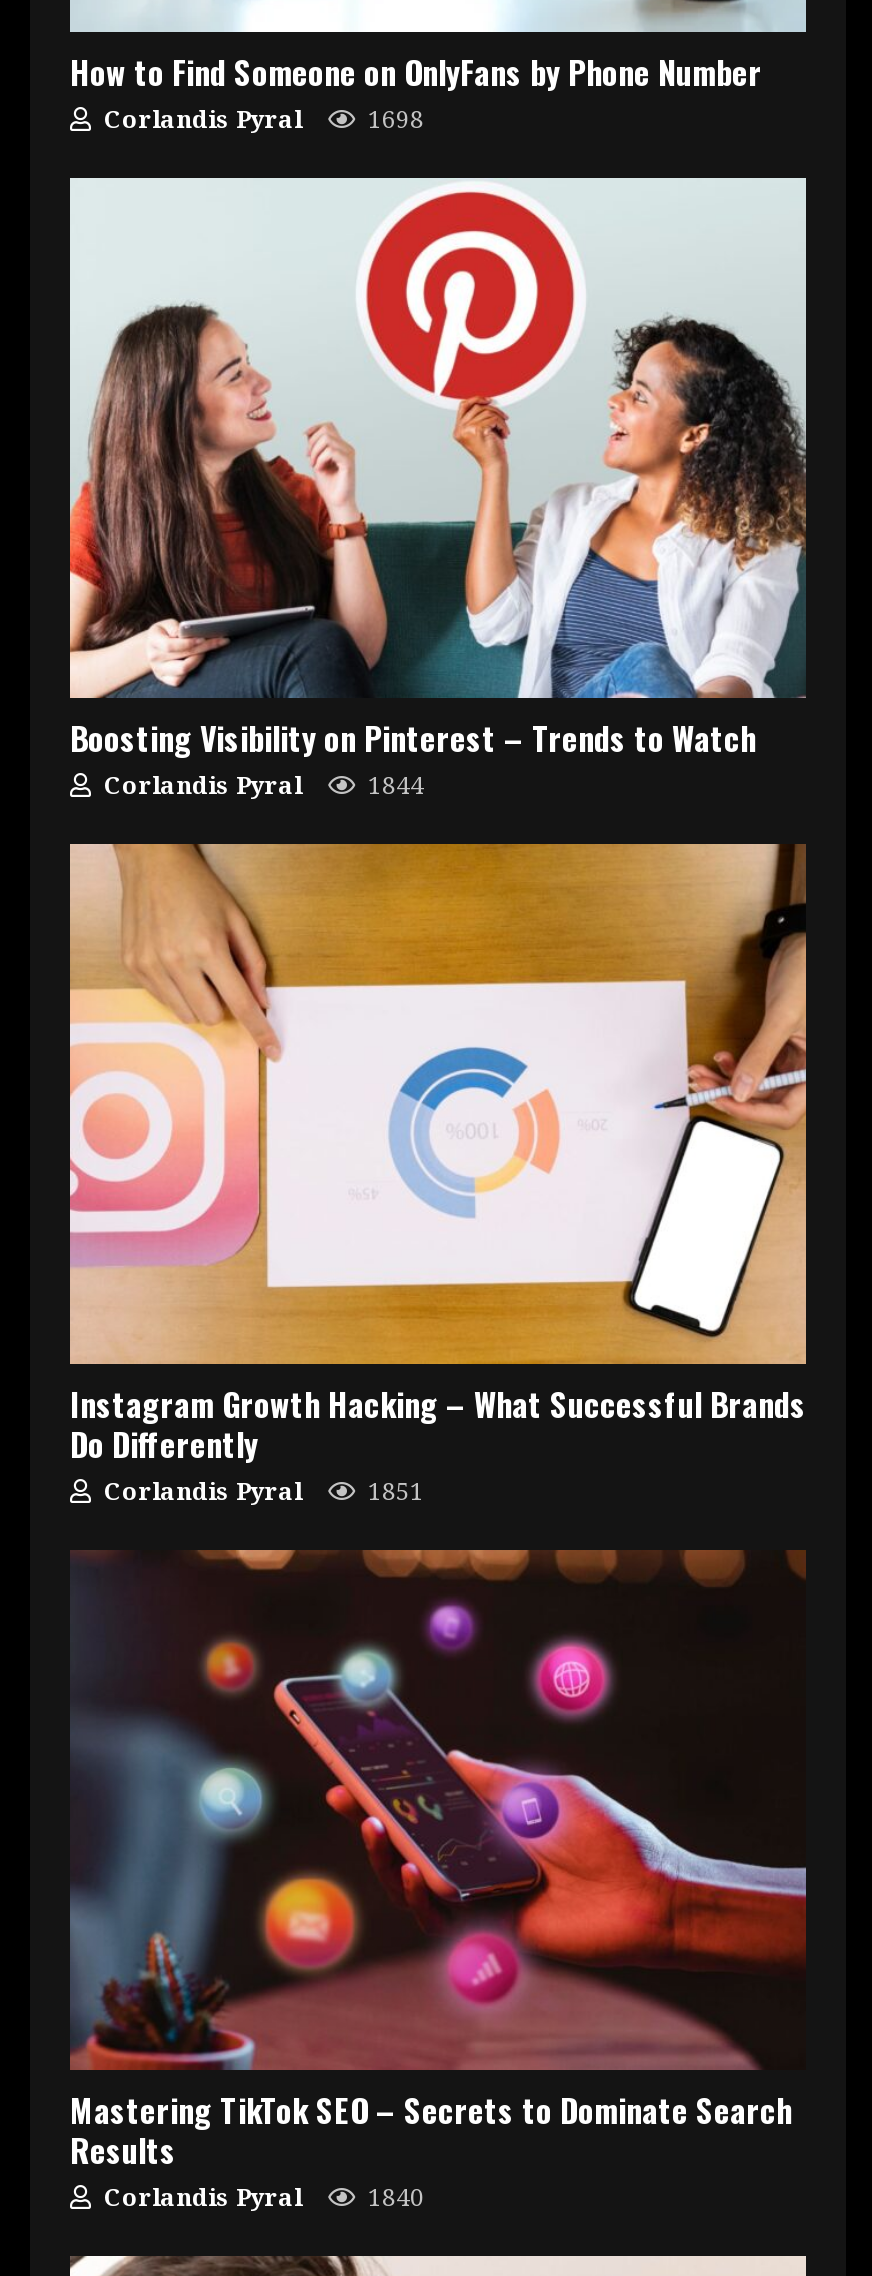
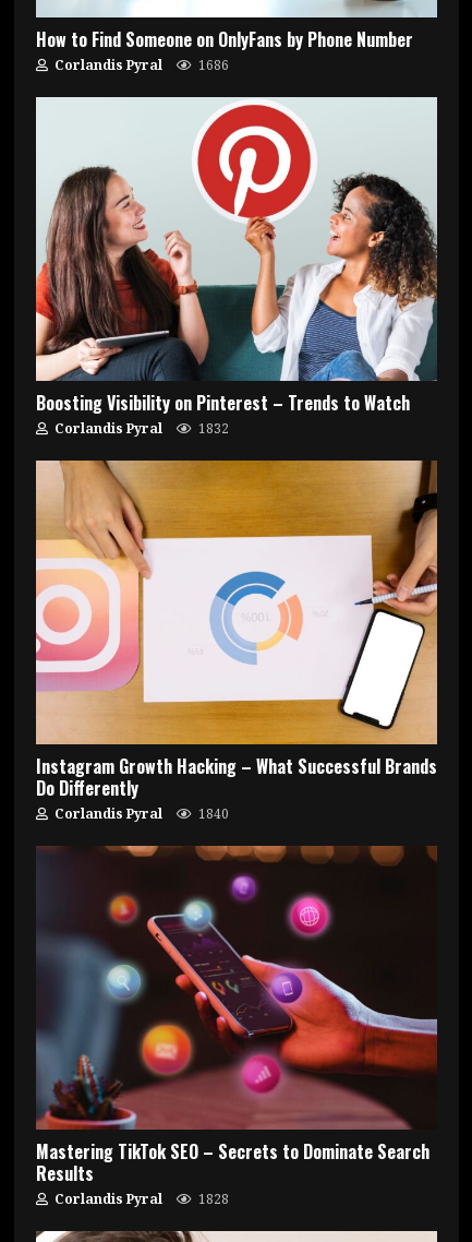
- Corlandis Pyral 1698
+ Corlandis Pyral 1686

- Corlandis Pyral 1844
+ Corlandis Pyral 1832

- Corlandis Pyral 1851
+ Corlandis Pyral 1840

- Corlandis Pyral 1840
+ Corlandis Pyral 1828
